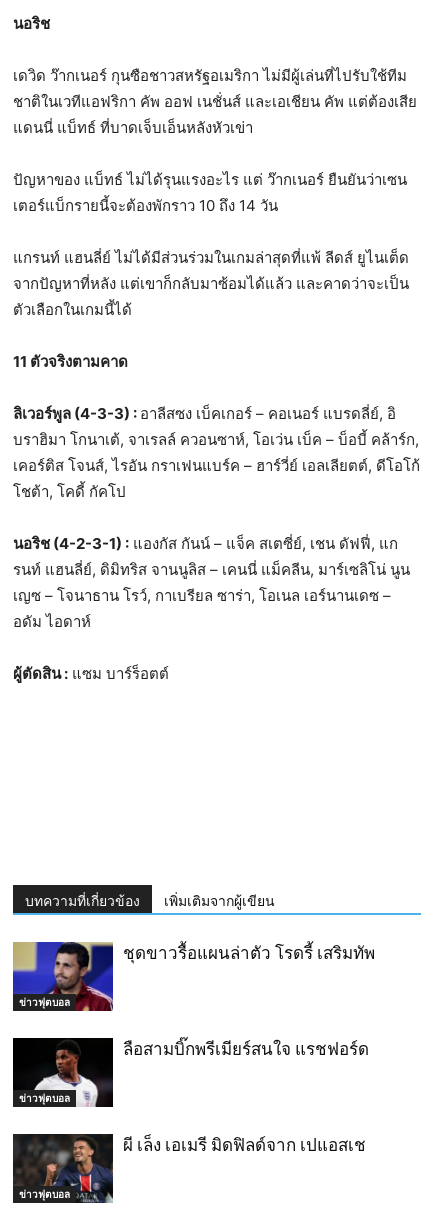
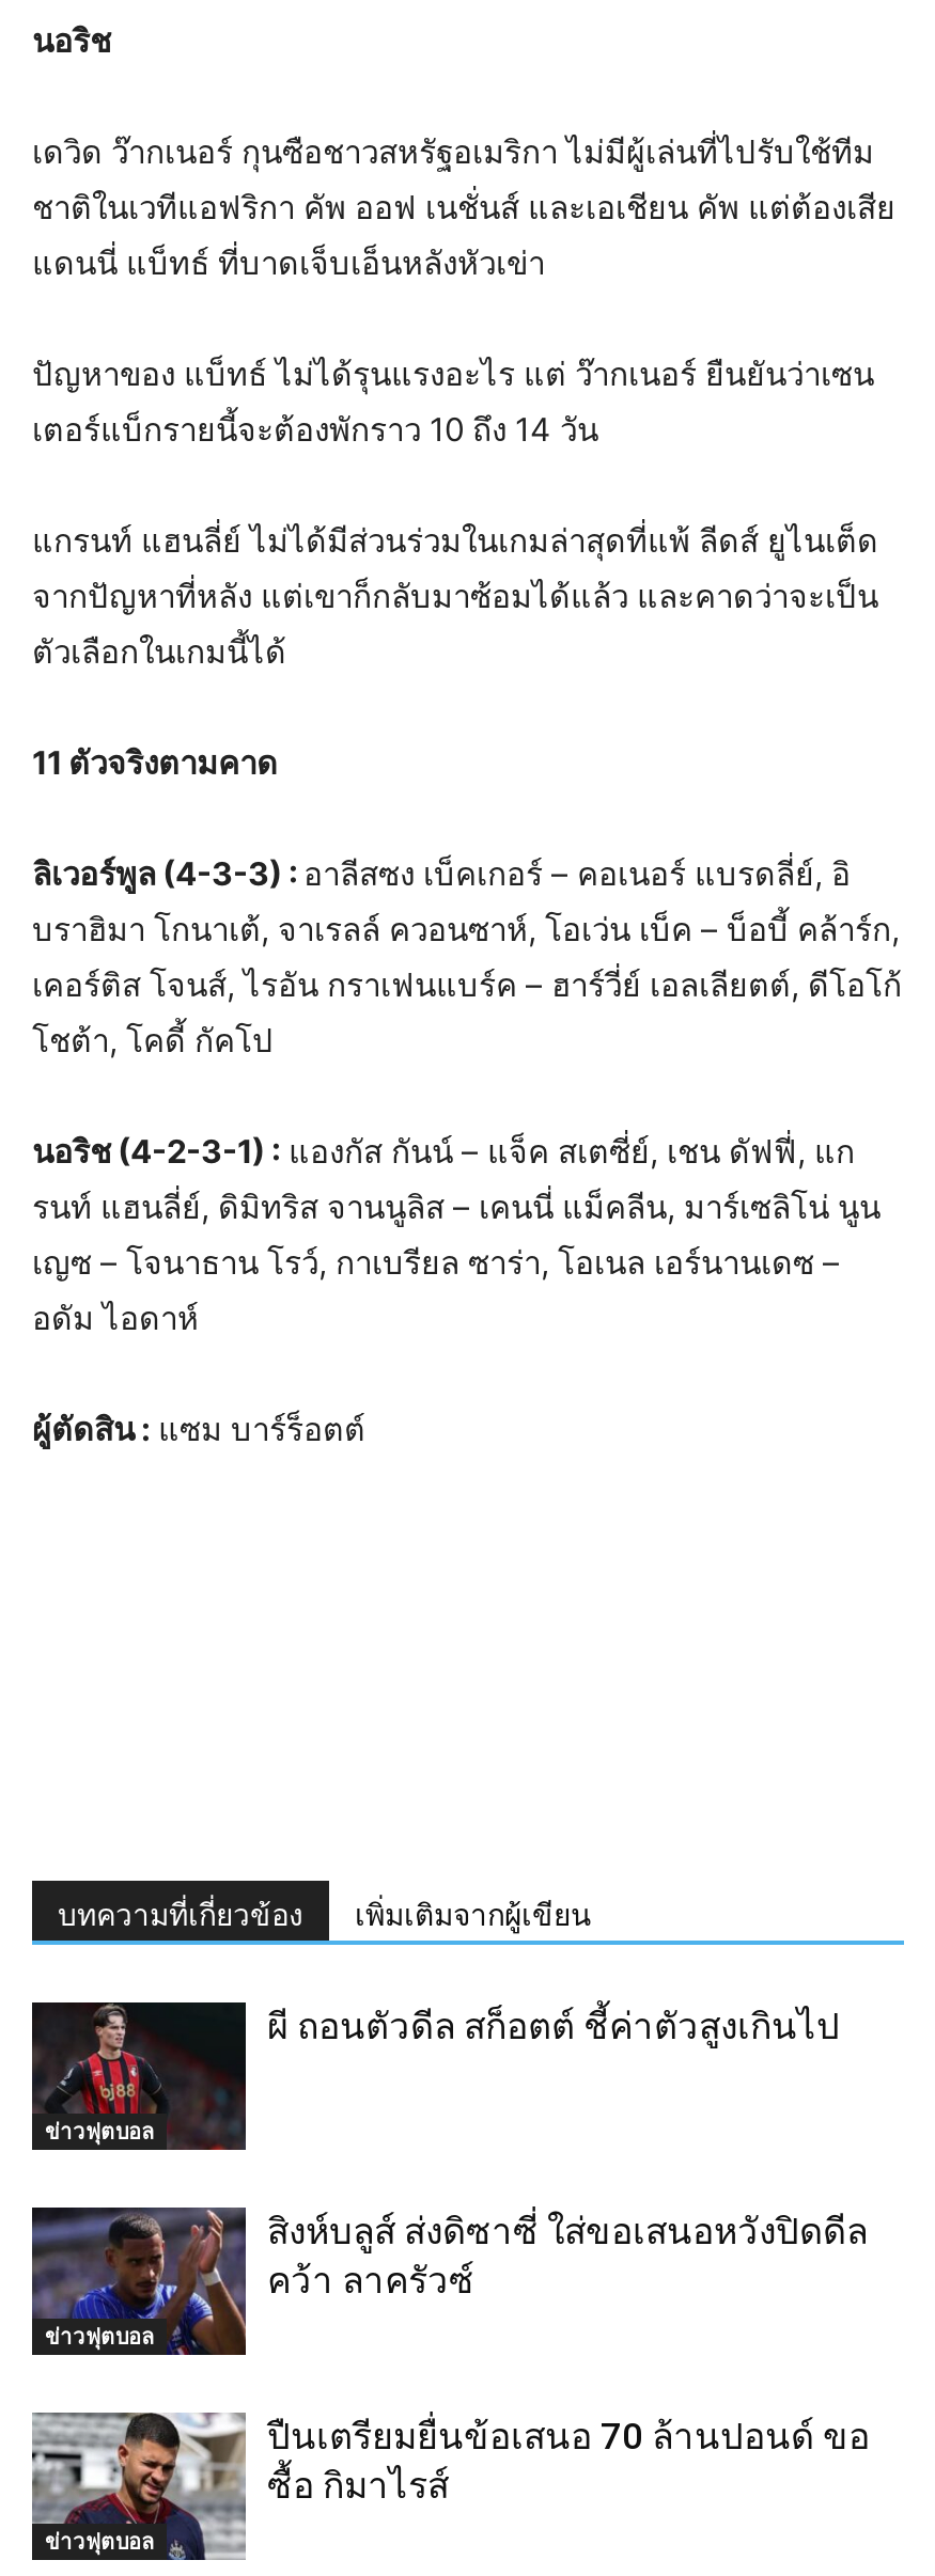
- [image]
- ชุดขาวรื้อแผนล่าตัว โรดรี้ เสริมทัพ
+ [image]
+ ผี ถอนตัวดีล สก็อตต์ ชี้ค่าตัวสูงเกินไป

- [image]
- ลือสามบิ๊กพรีเมียร์สนใจ แรชฟอร์ด
+ [image]
+ สิงห์บลูส์ ส่งดิซาซี่ ใส่ขอเสนอหวังปิดดีล
+ คว้า ลาครัวซ์

- [image]
- ผี เล็ง เอเมรี มิดฟิลด์จาก เปแอสเช
+ [image]
+ ปืนเตรียมยื่นข้อเสนอ 70 ล้านปอนด์ ขอ
+ ซื้อ กิมาไรส์
